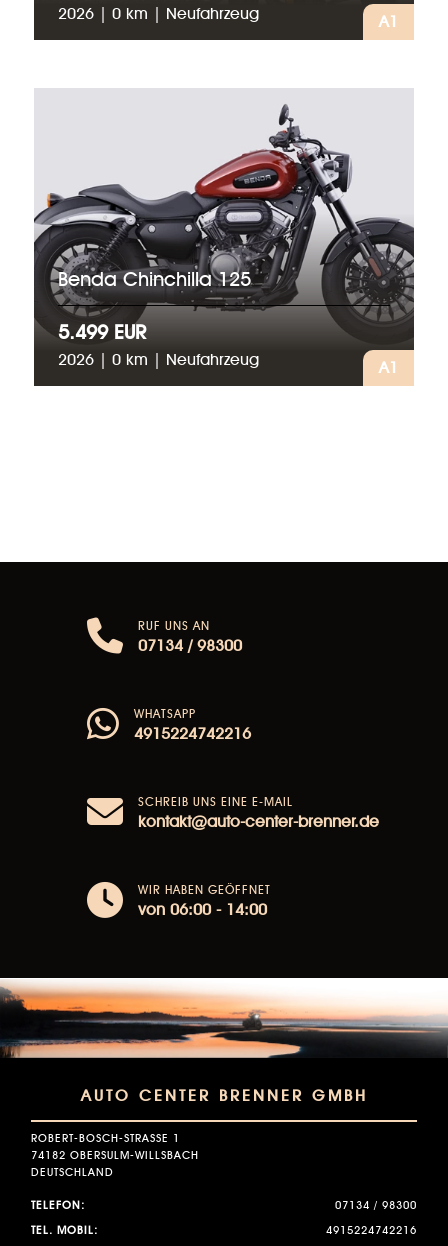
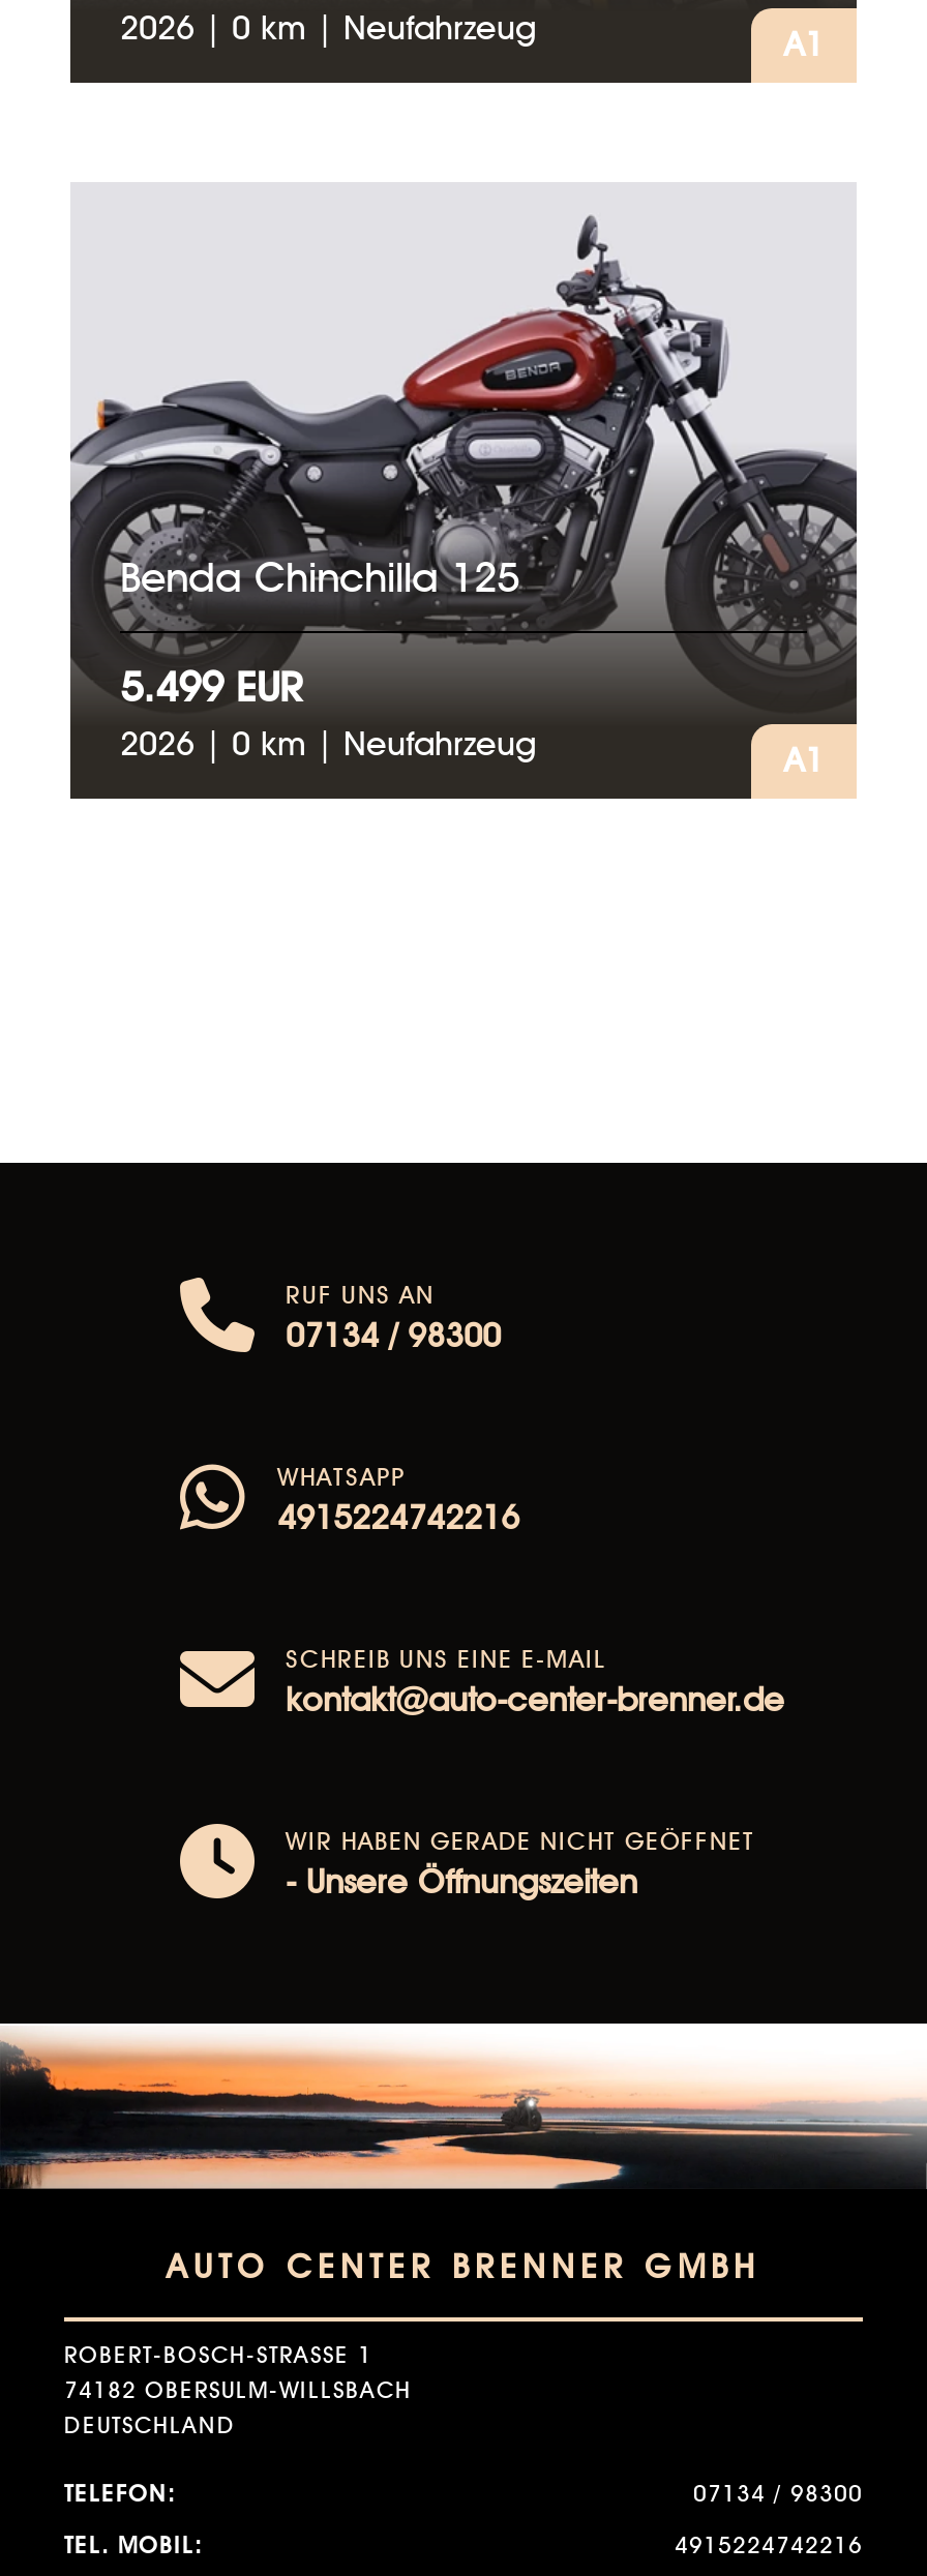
- WIR HABEN GEÖFFNET
- von 06:00 - 14:00
+ WIR HABEN GERADE NICHT GEÖFFNET
+ - Unsere Öffnungszeiten
